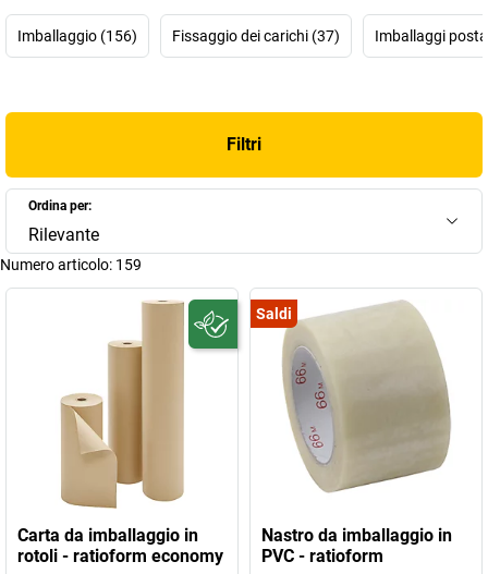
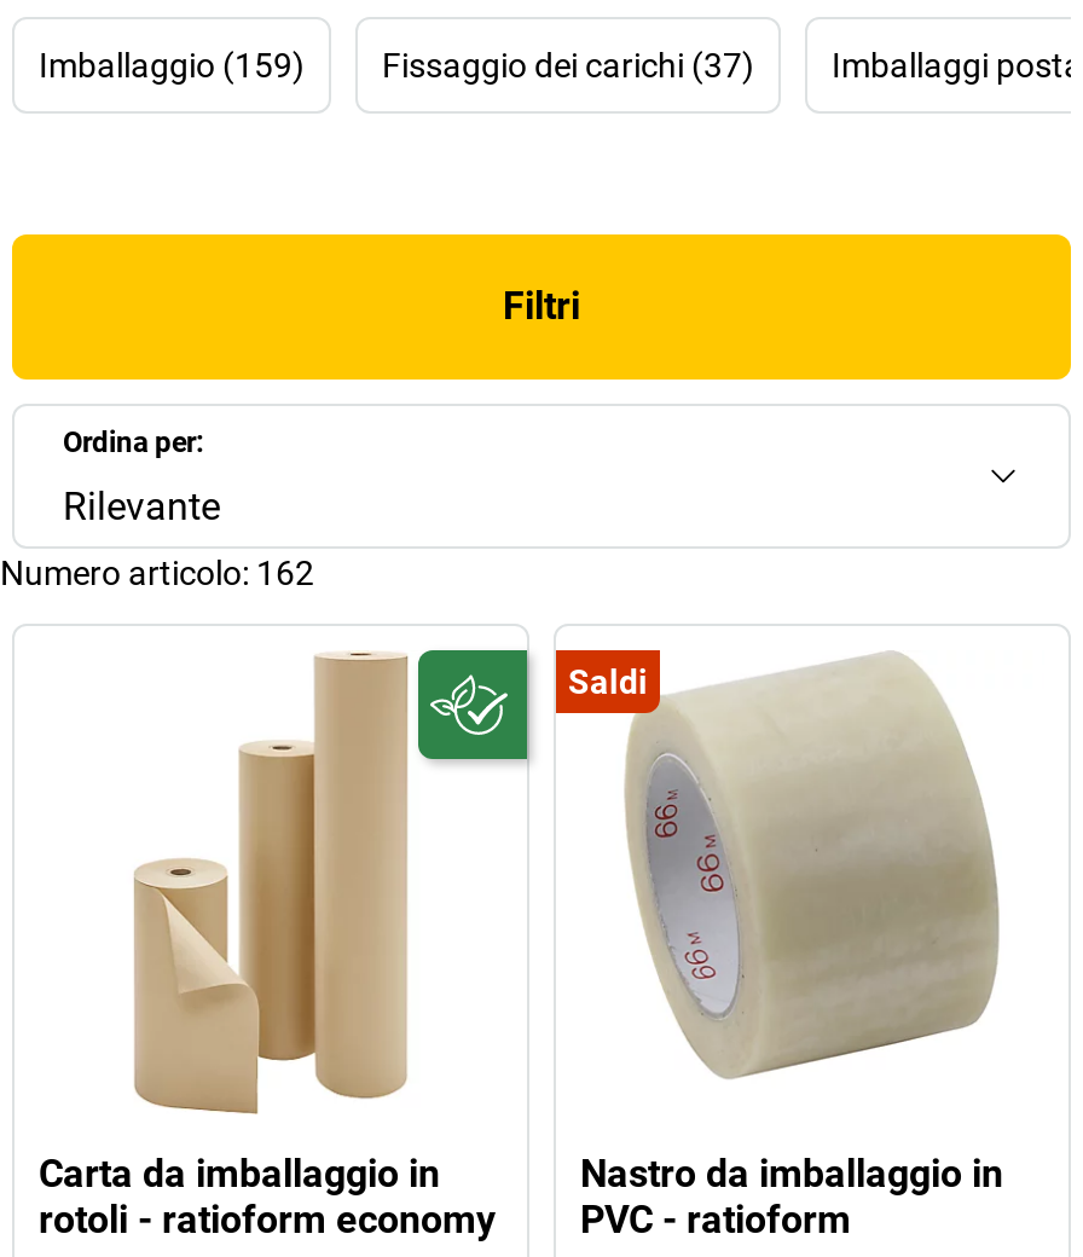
- Imballaggio (156)
+ Imballaggio (159)

- Numero articolo: 159
+ Numero articolo: 162
